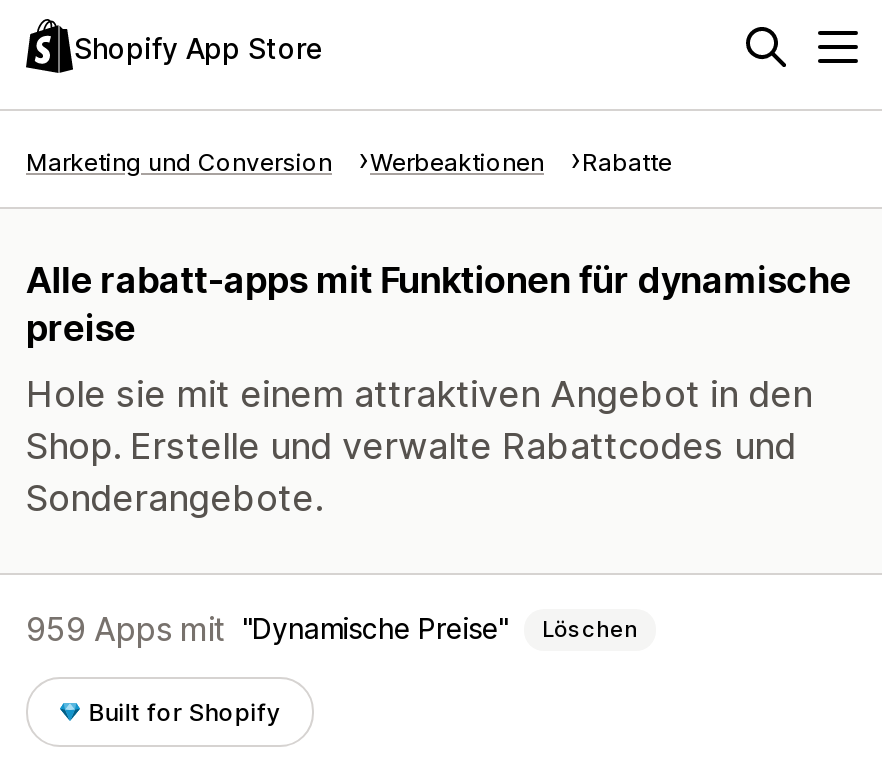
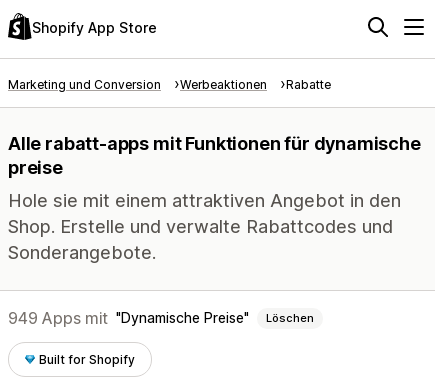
- 959 Apps mit Dynamische Preise Löschen
+ 949 Apps mit Dynamische Preise Löschen
